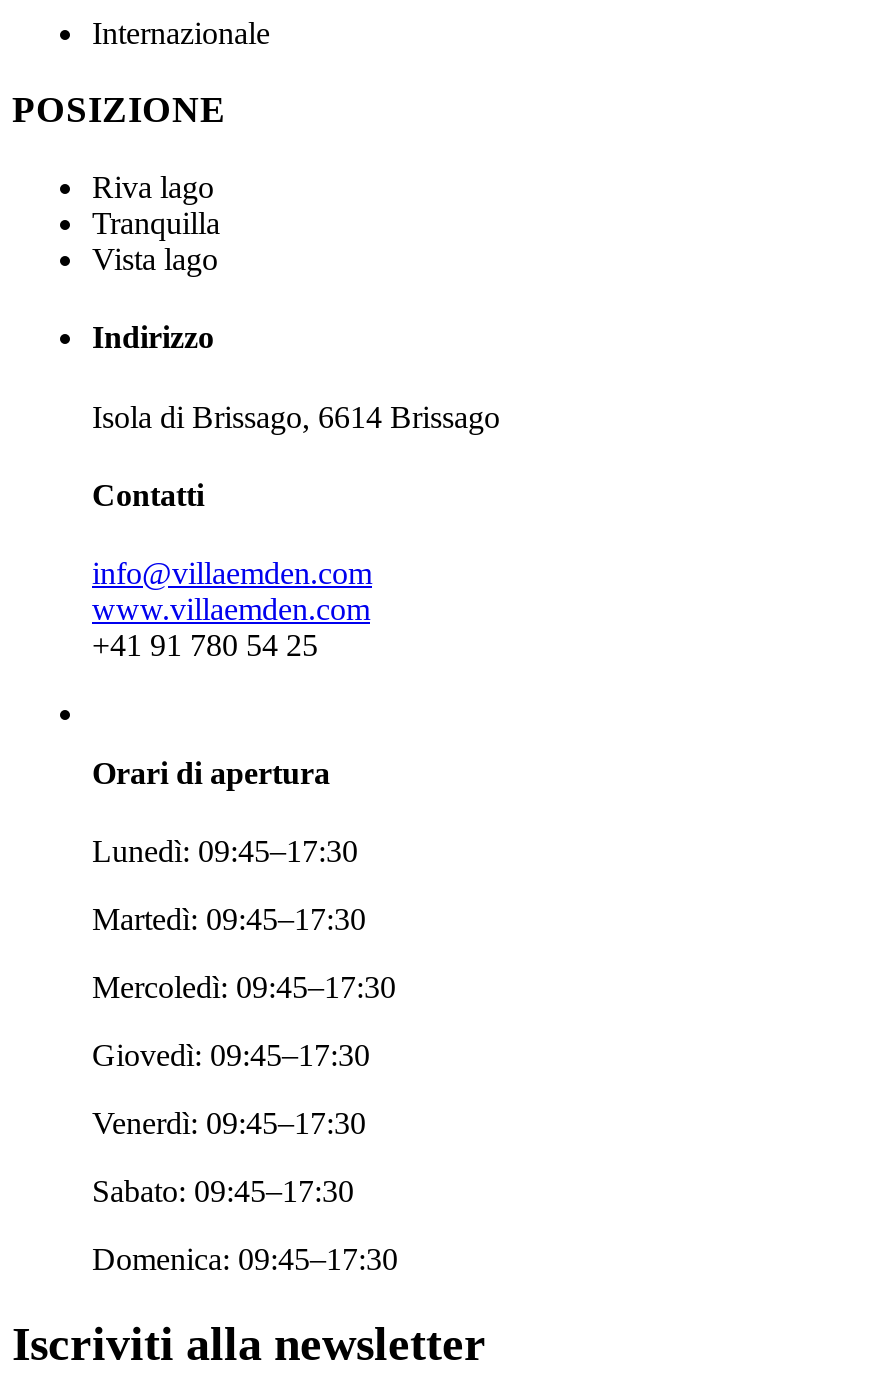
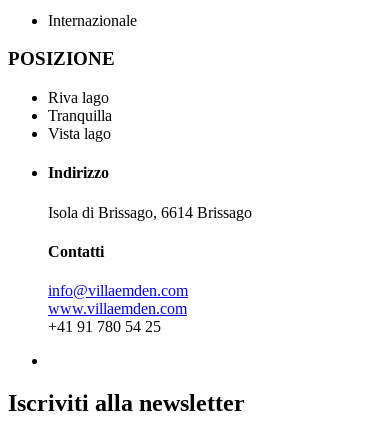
- Orari di apertura
- Lunedì: 09:45–17:30
- Martedì: 09:45–17:30
- Mercoledì: 09:45–17:30
- Giovedì: 09:45–17:30
- Venerdì: 09:45–17:30
- Sabato: 09:45–17:30
- Domenica: 09:45–17:30
